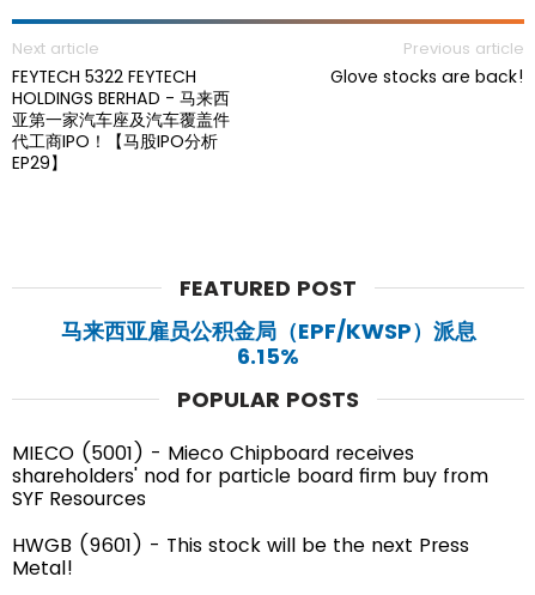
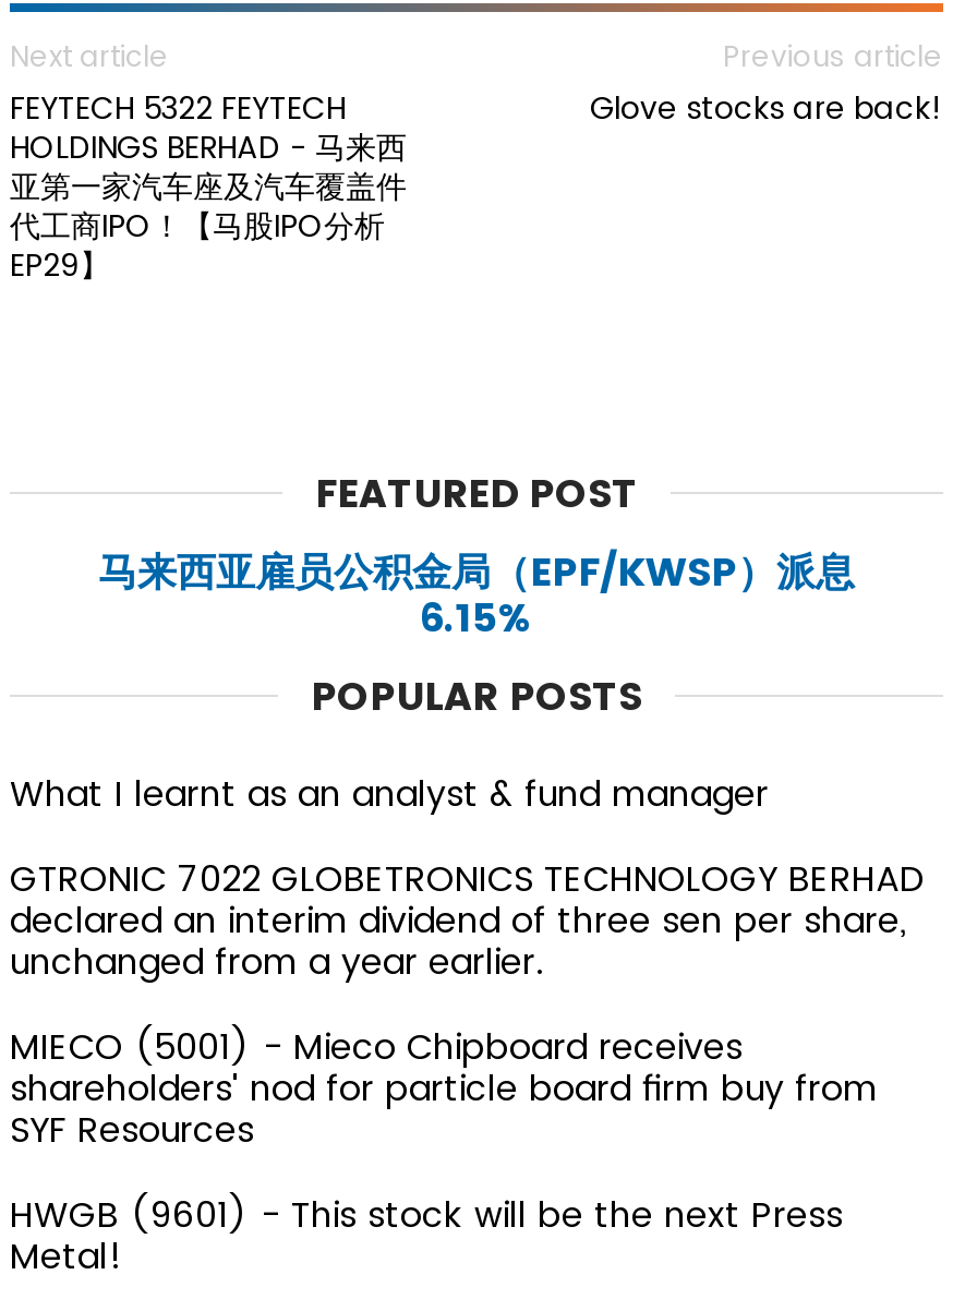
+ What I learnt as an analyst & fund manager
+ GTRONIC 7022 GLOBETRONICS TECHNOLOGY BERHAD
+ declared an interim dividend of three sen per share,
+ unchanged from a year earlier.
